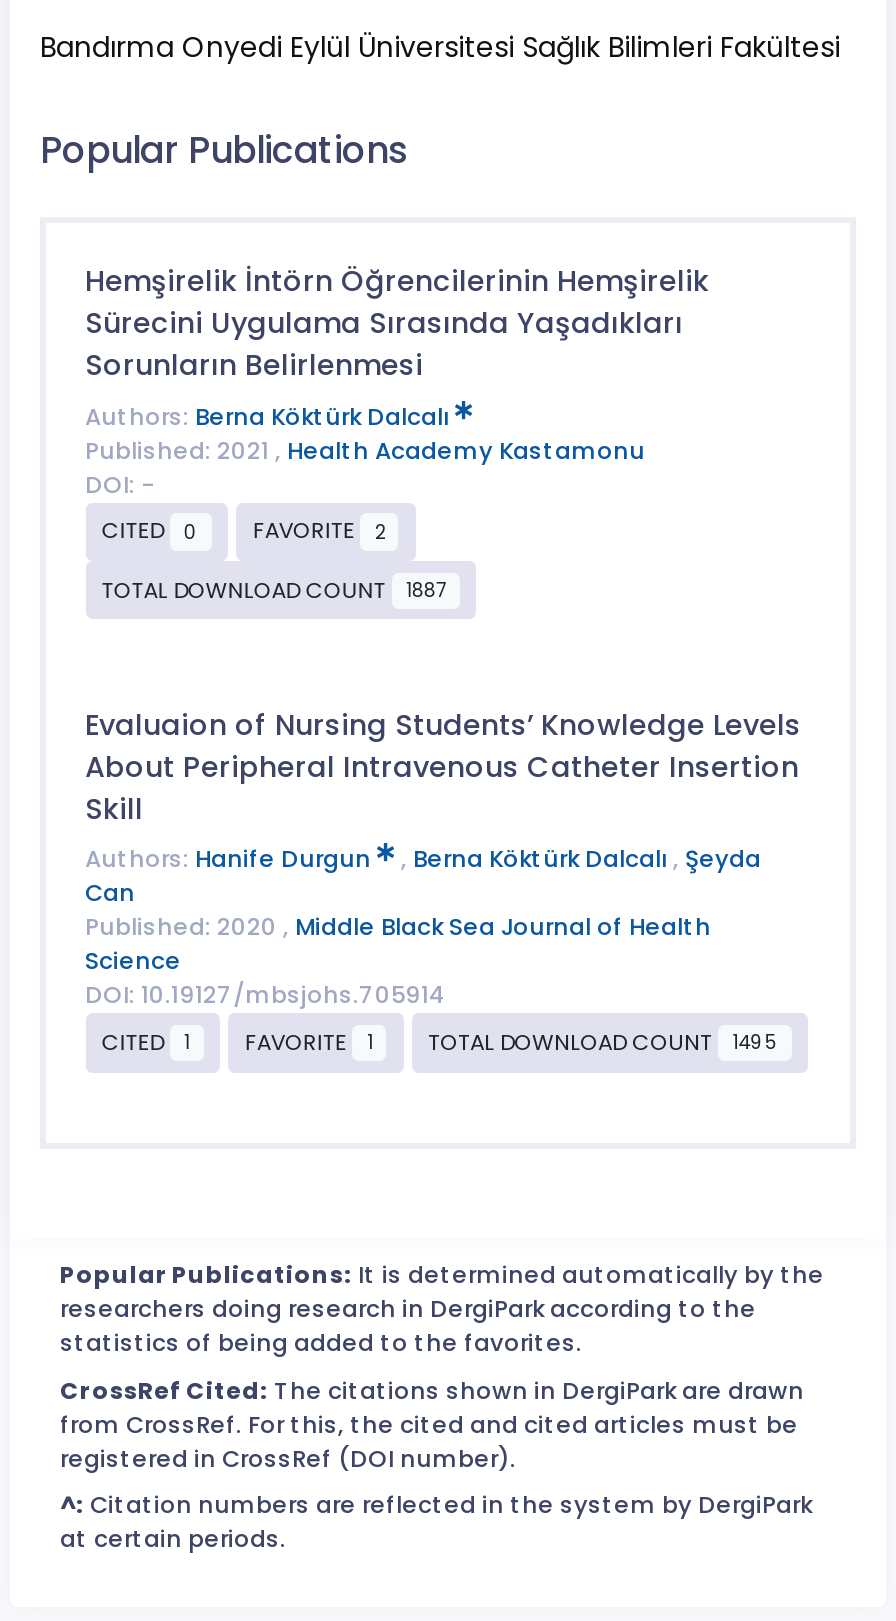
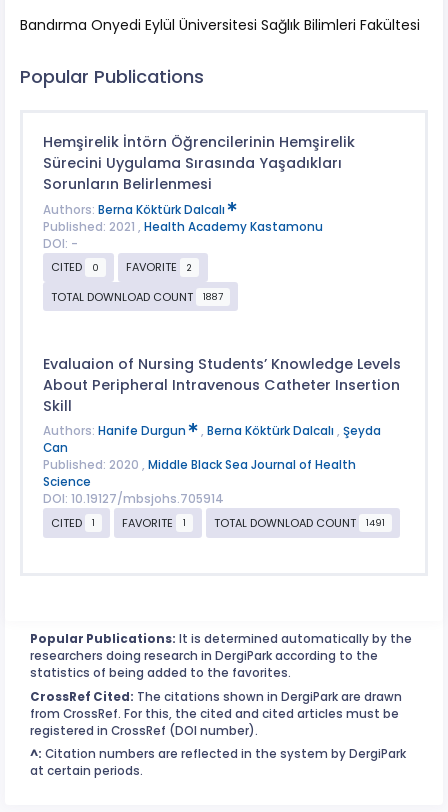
- TOTAL DOWNLOAD COUNT 1495
+ TOTAL DOWNLOAD COUNT 1491
